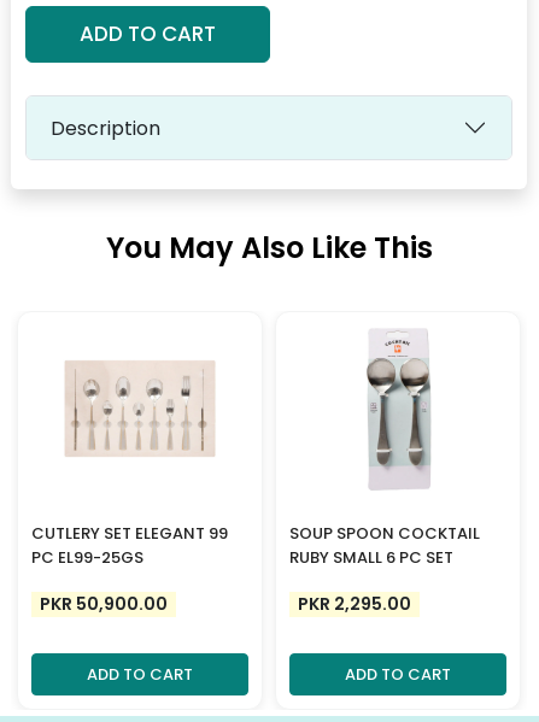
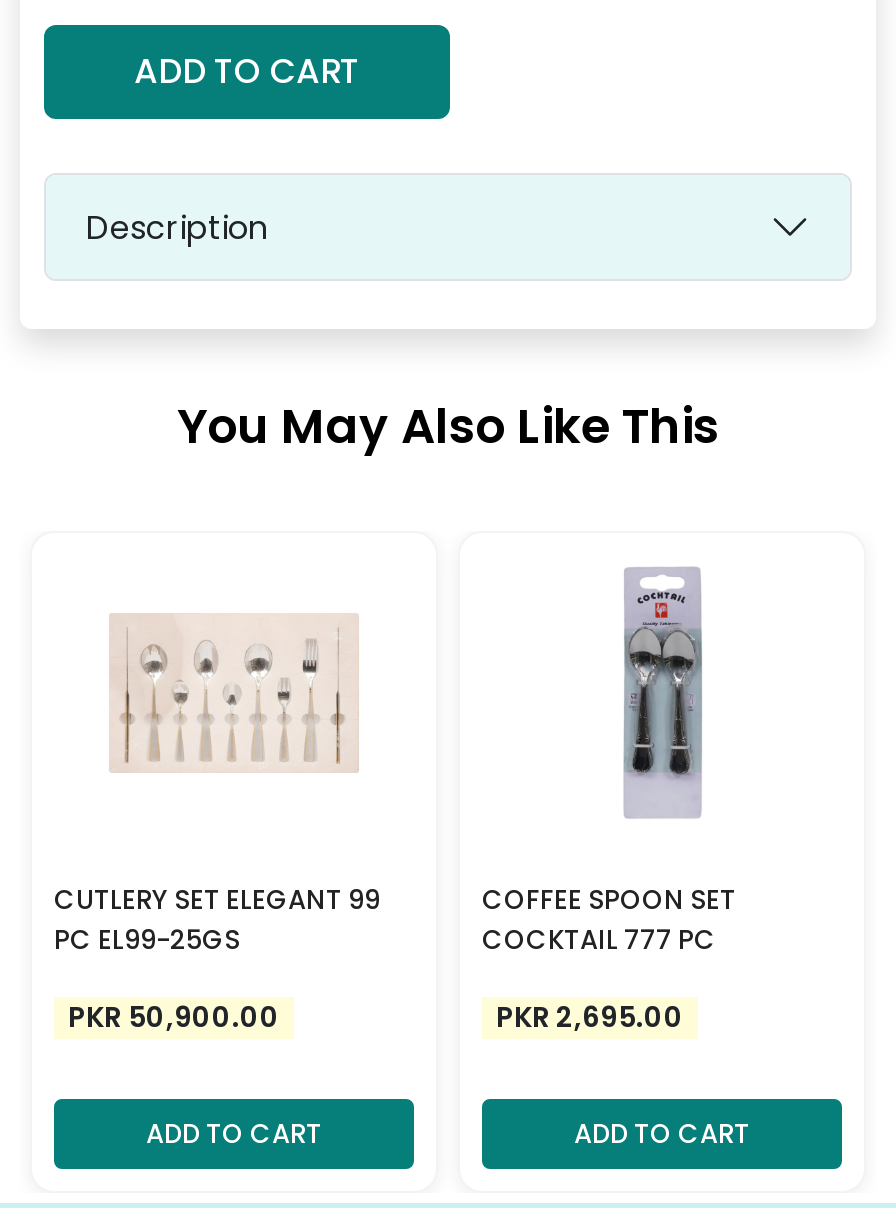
- [image]
- SOUP SPOON COCKTAIL
- RUBY SMALL 6 PC SET
+ [image]
+ COFFEE SPOON SET
+ COCKTAIL 777 PC

- PKR 2,295.00
+ PKR 2,695.00
